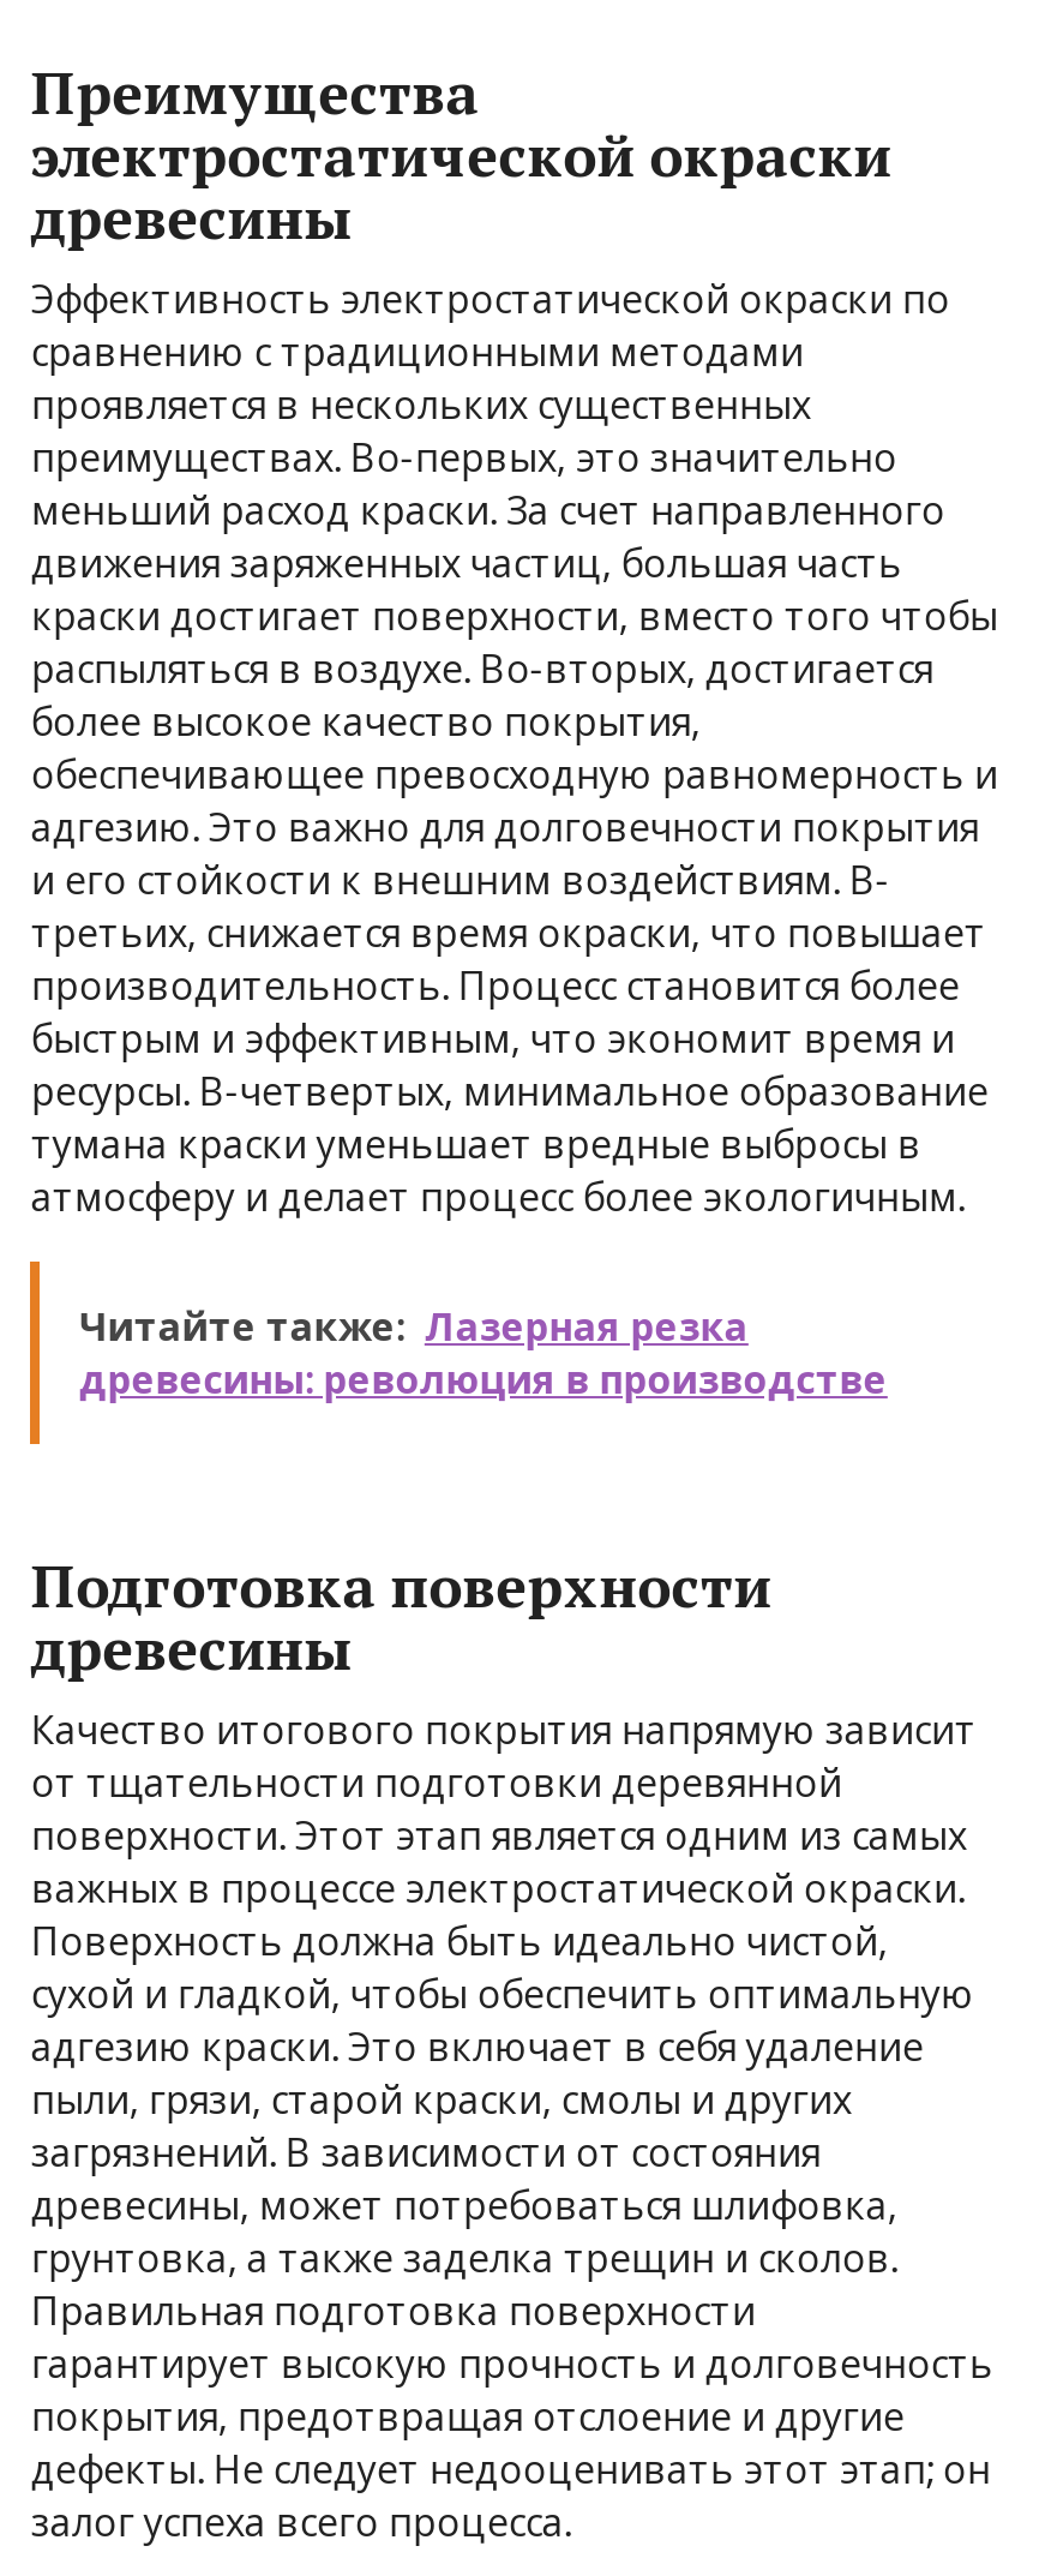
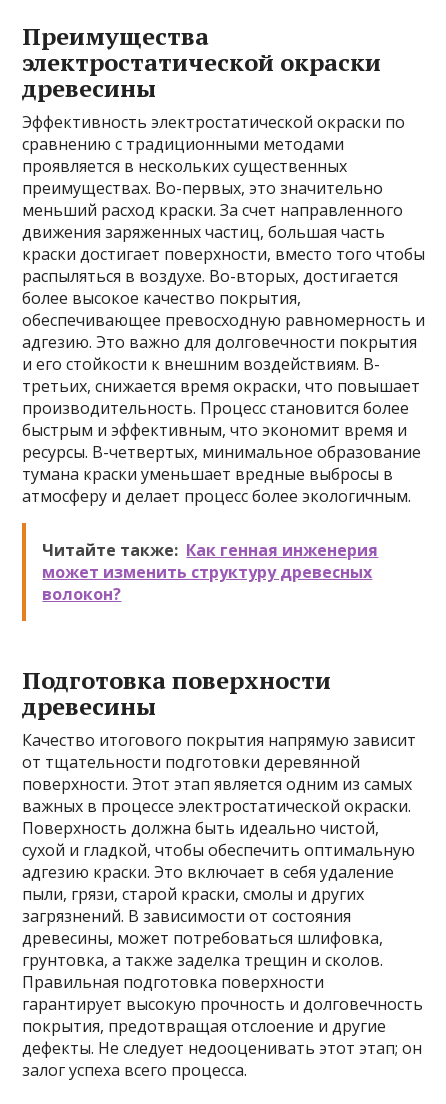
- Читайте также: Лазерная резка
- древесины: революция в производстве
+ Читайте также: Как генная инженерия
+ может изменить структуру древесных
+ волокон?
